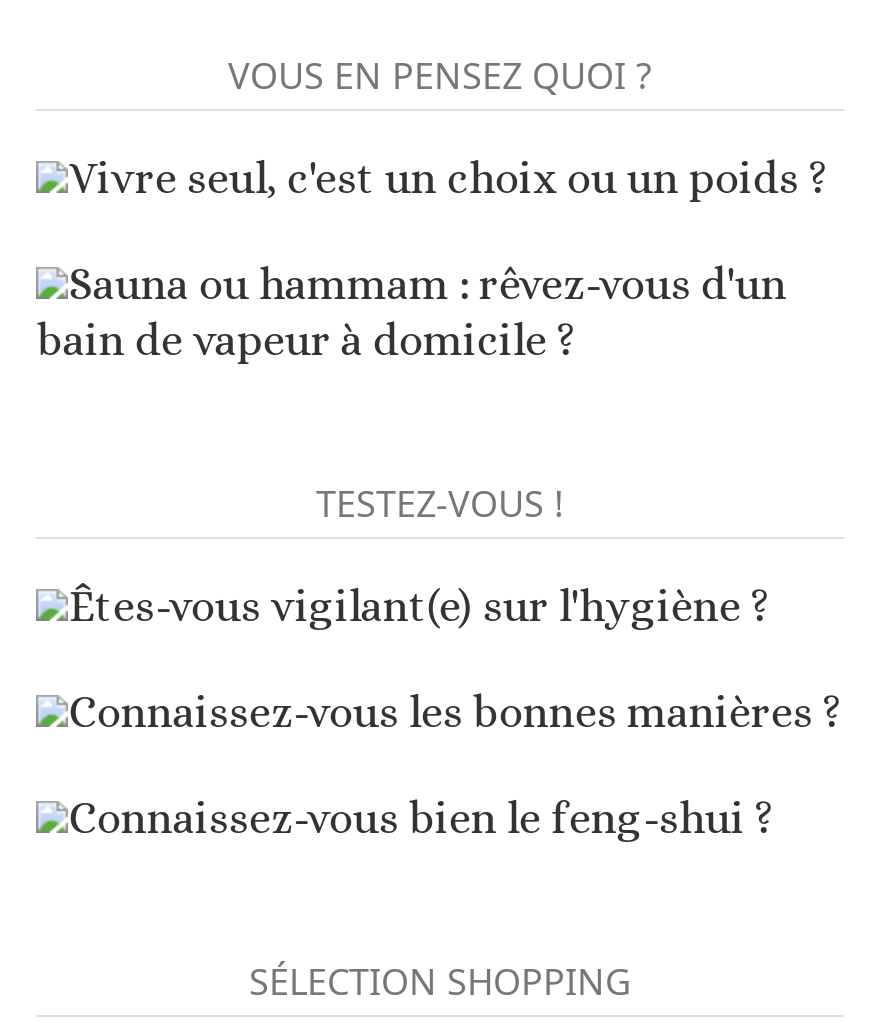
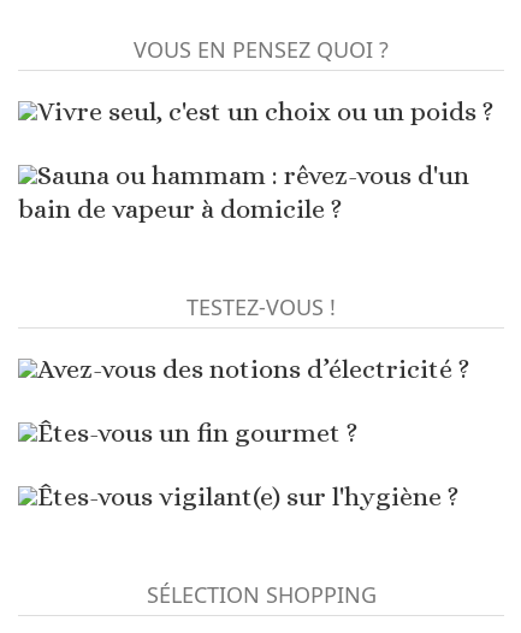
+ Avez-vous des notions d’électricité ?
+ Êtes-vous un fin gourmet ?

moved down: Êtes-vous vigilant(e) sur l'hygiène ?

- Connaissez-vous les bonnes manières ?
- Connaissez-vous bien le feng-shui ?
